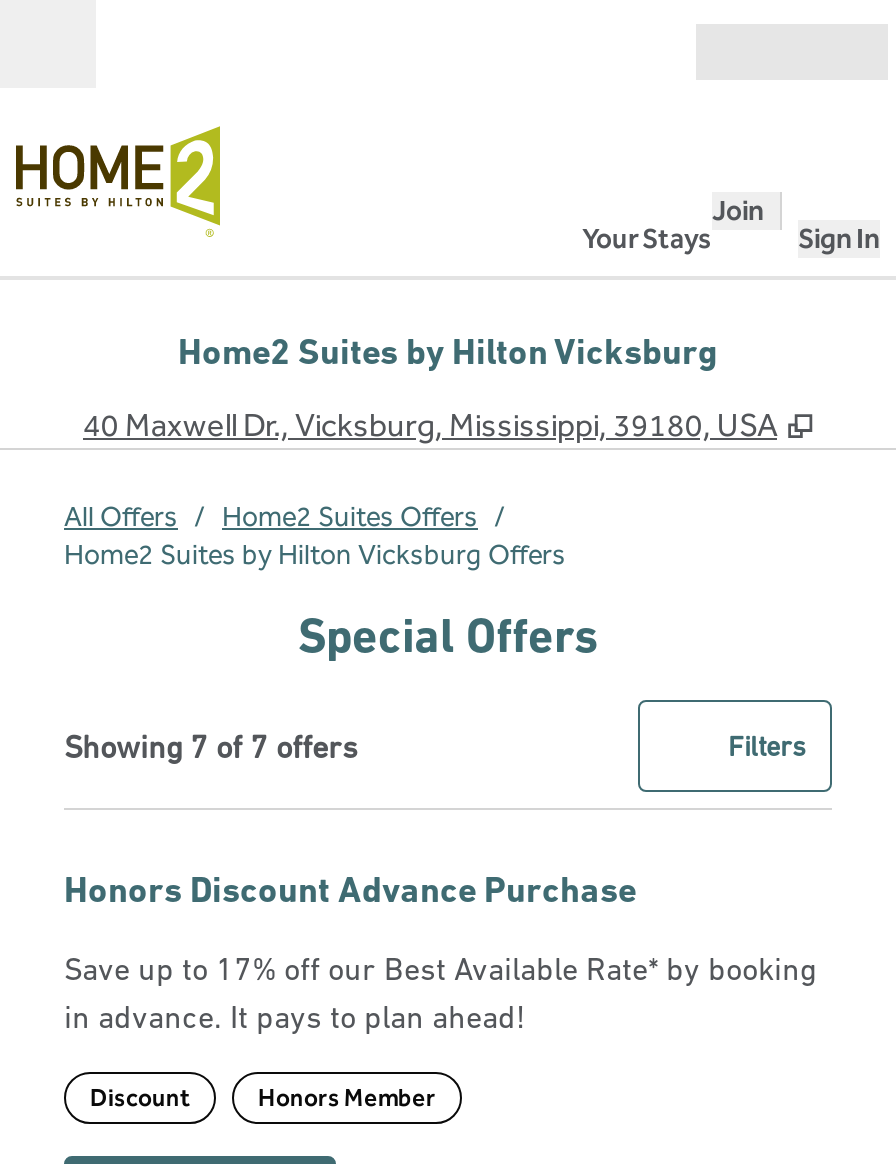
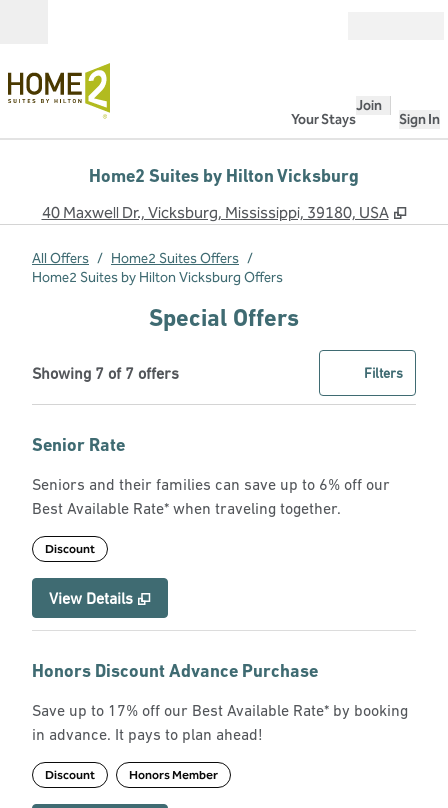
+ Senior Rate
+ Seniors and their families can save up to 6% off our
+ Best Available Rate* when traveling together.
+ Discount
+ View Details
